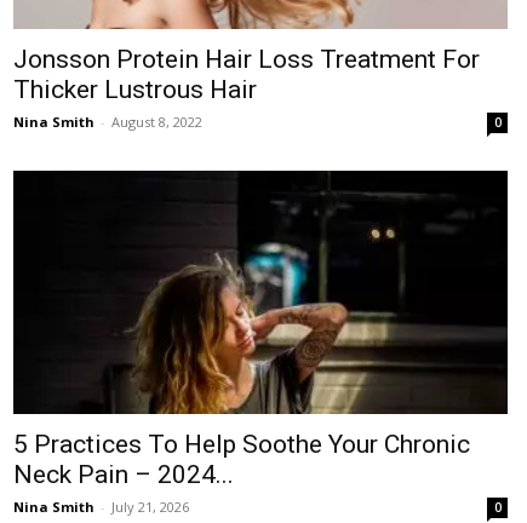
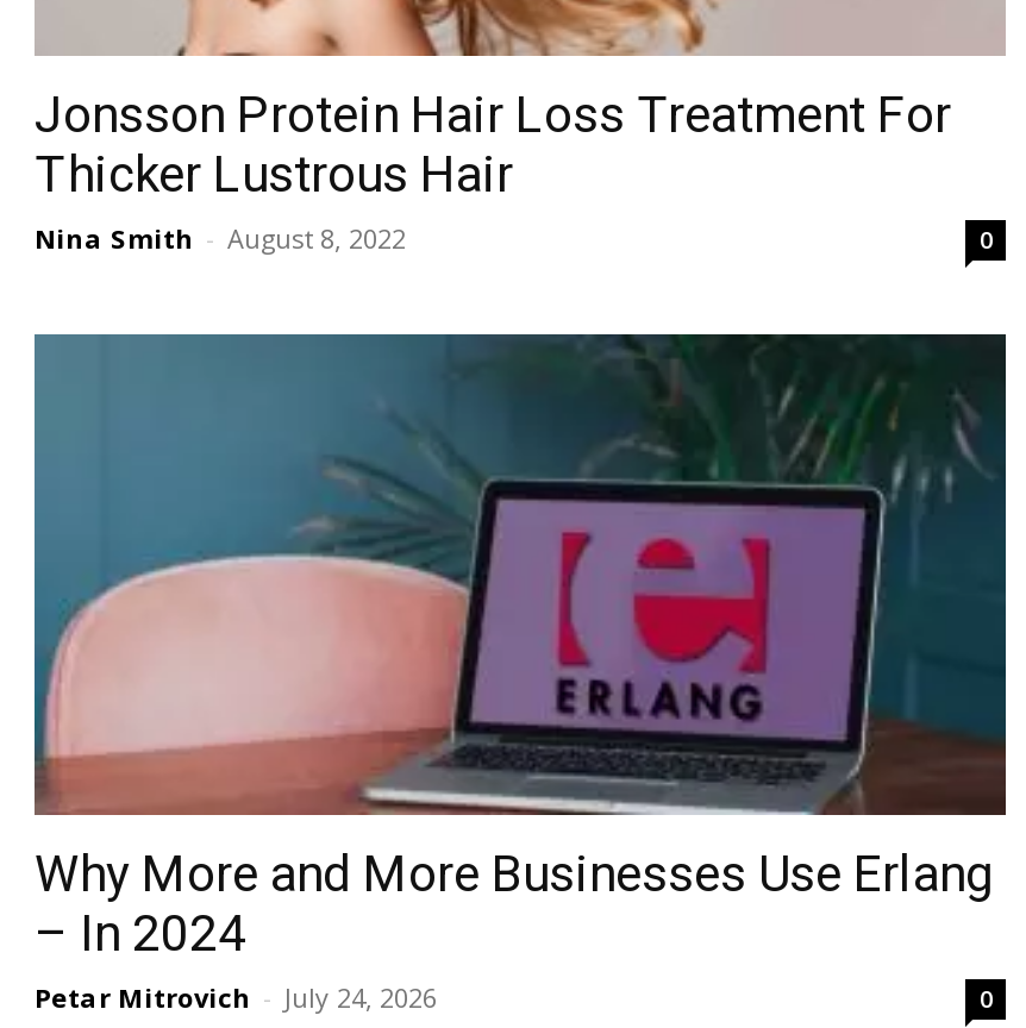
- [image]
- 5 Practices To Help Soothe Your Chronic
- Neck Pain – 2024...
- Nina Smith - July 21, 2026
+ [image]
+ Why More and More Businesses Use Erlang
+ – In 2024
+ Petar Mitrovich - July 24, 2026
